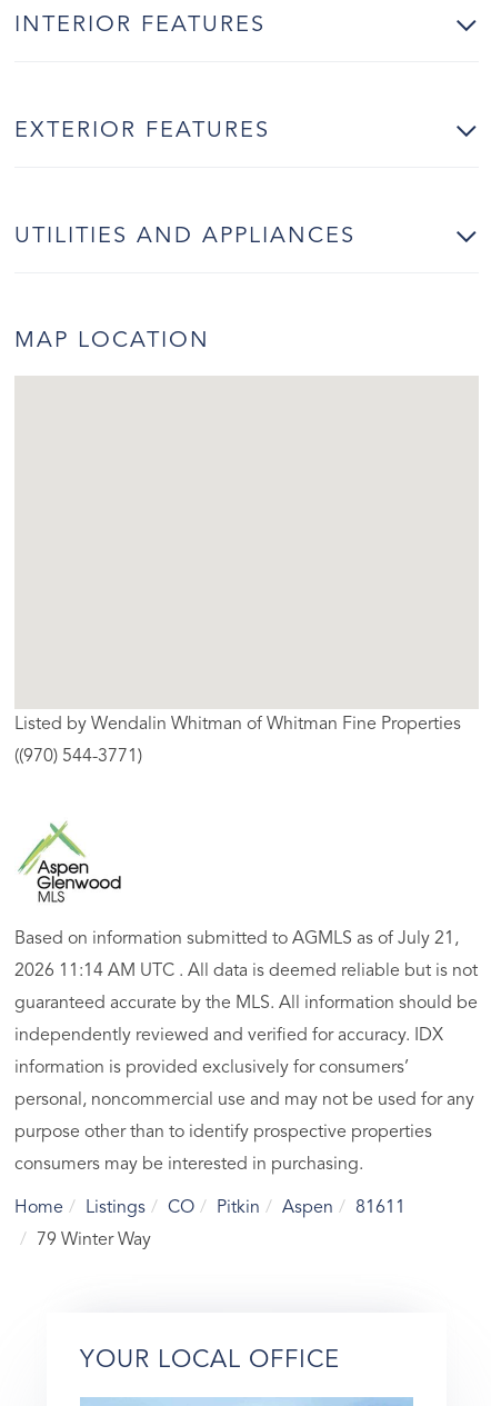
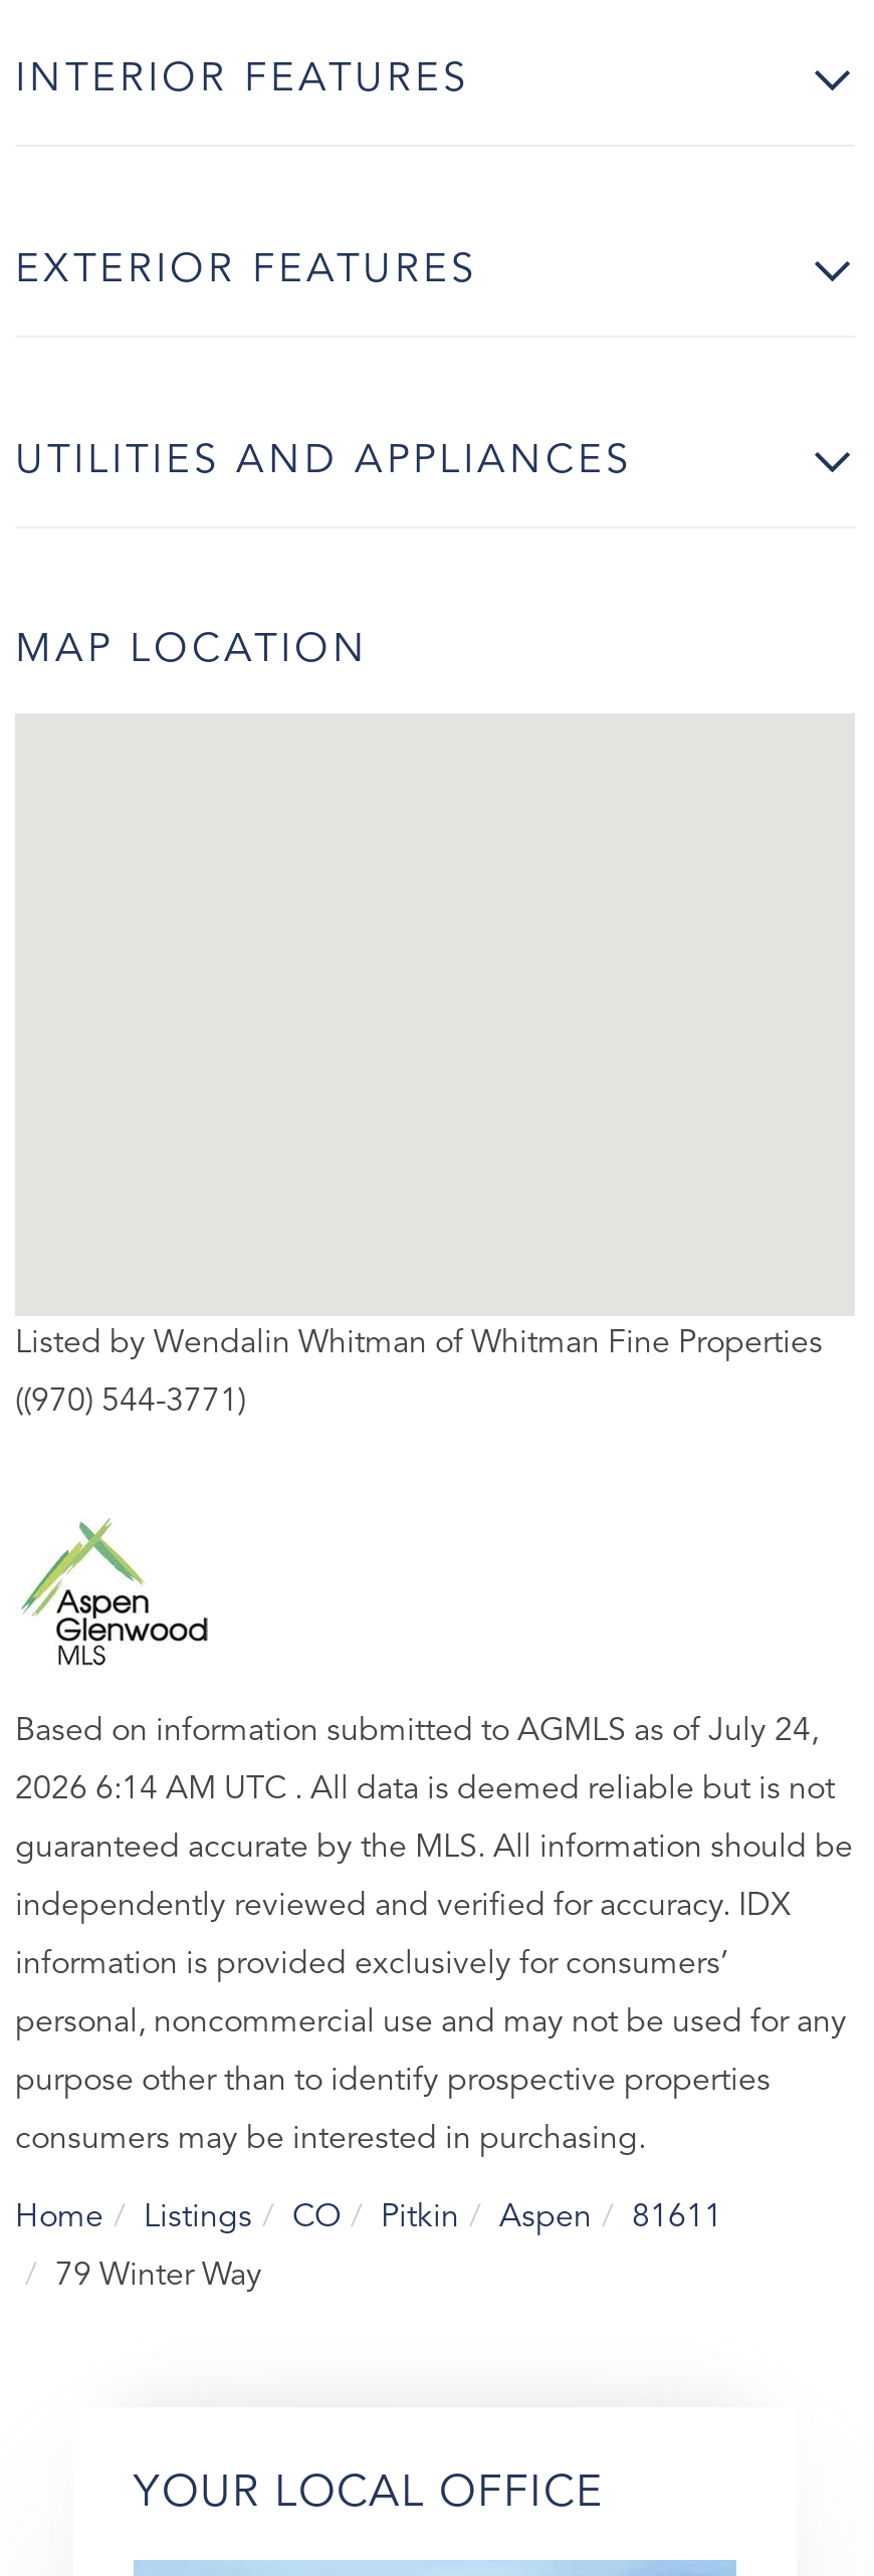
- Based on information submitted to AGMLS as of July 21,
+ Based on information submitted to AGMLS as of July 24,

- 2026 11:14 AM UTC . All data is deemed reliable but is not
+ 2026 6:14 AM UTC . All data is deemed reliable but is not
